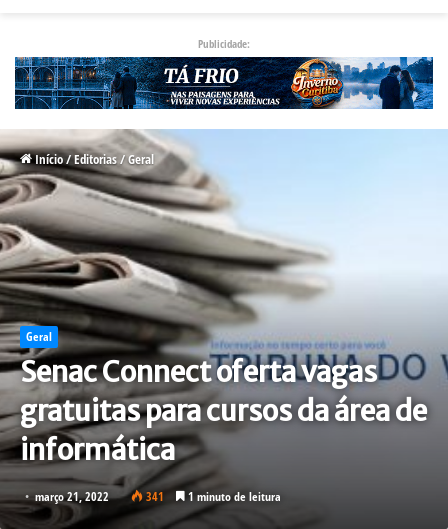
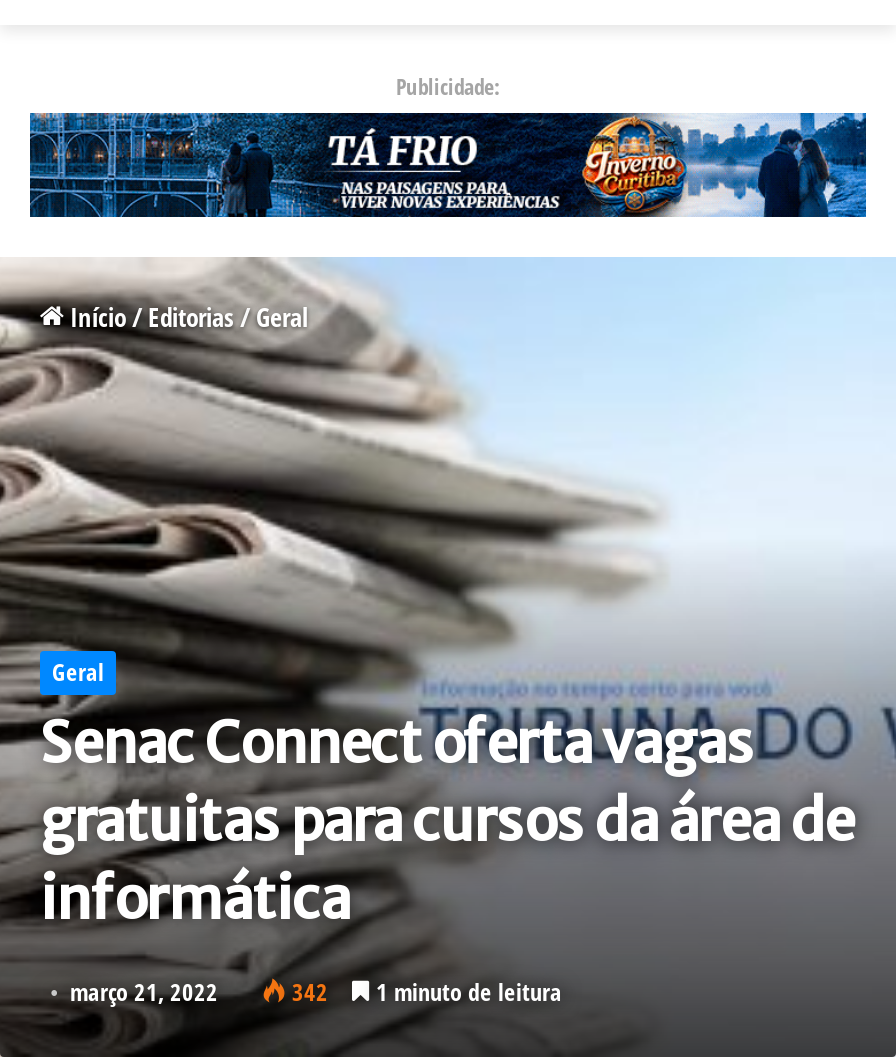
- março 21, 2022 341 1 minuto de leitura
+ março 21, 2022 342 1 minuto de leitura
